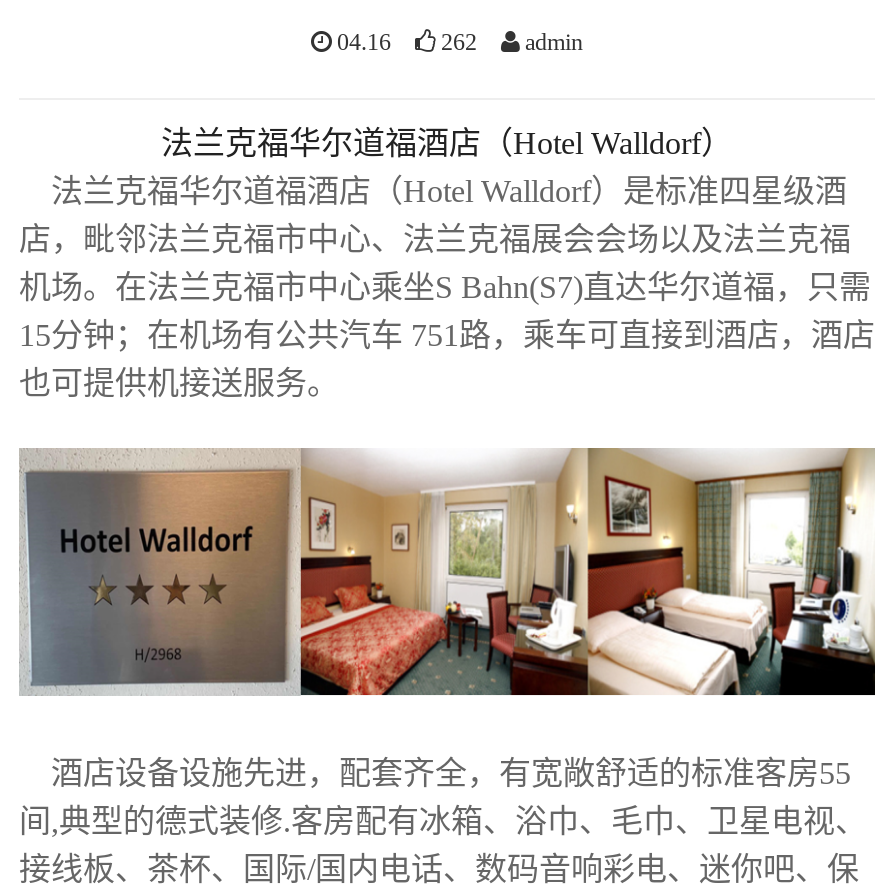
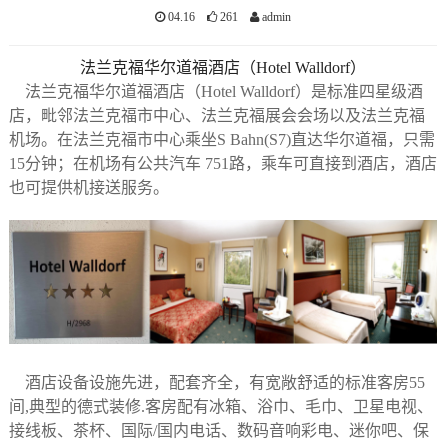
- 04.16 262 admin
+ 04.16 261 admin
